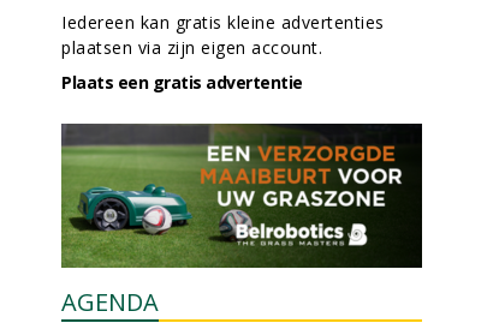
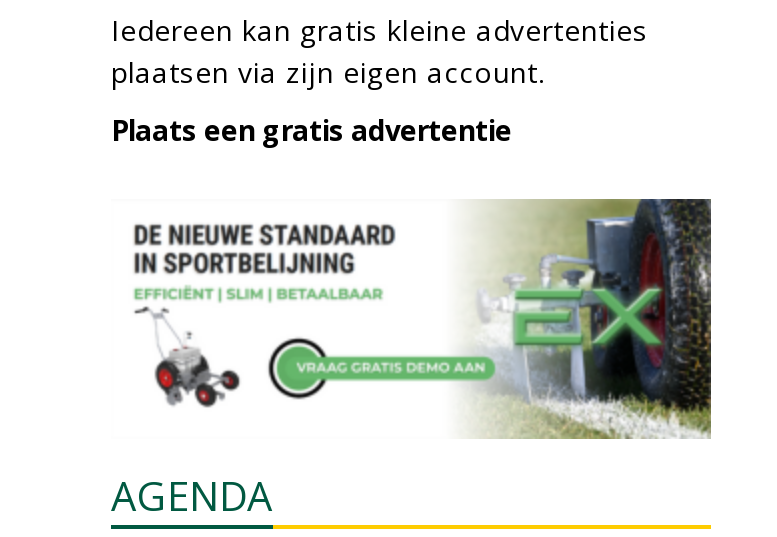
- [image]
+ [image]
